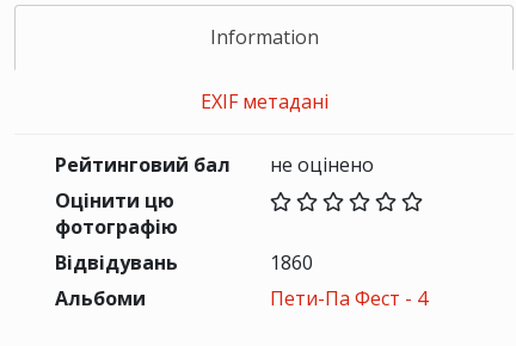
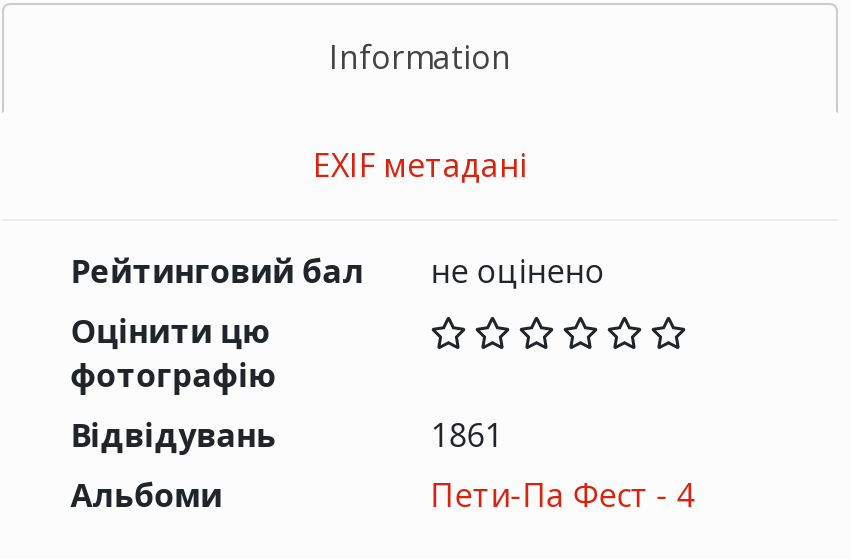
- 1860
+ 1861
